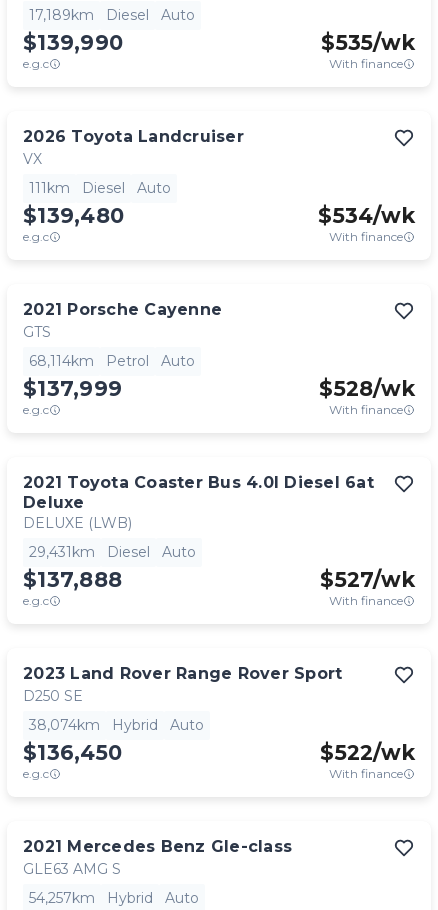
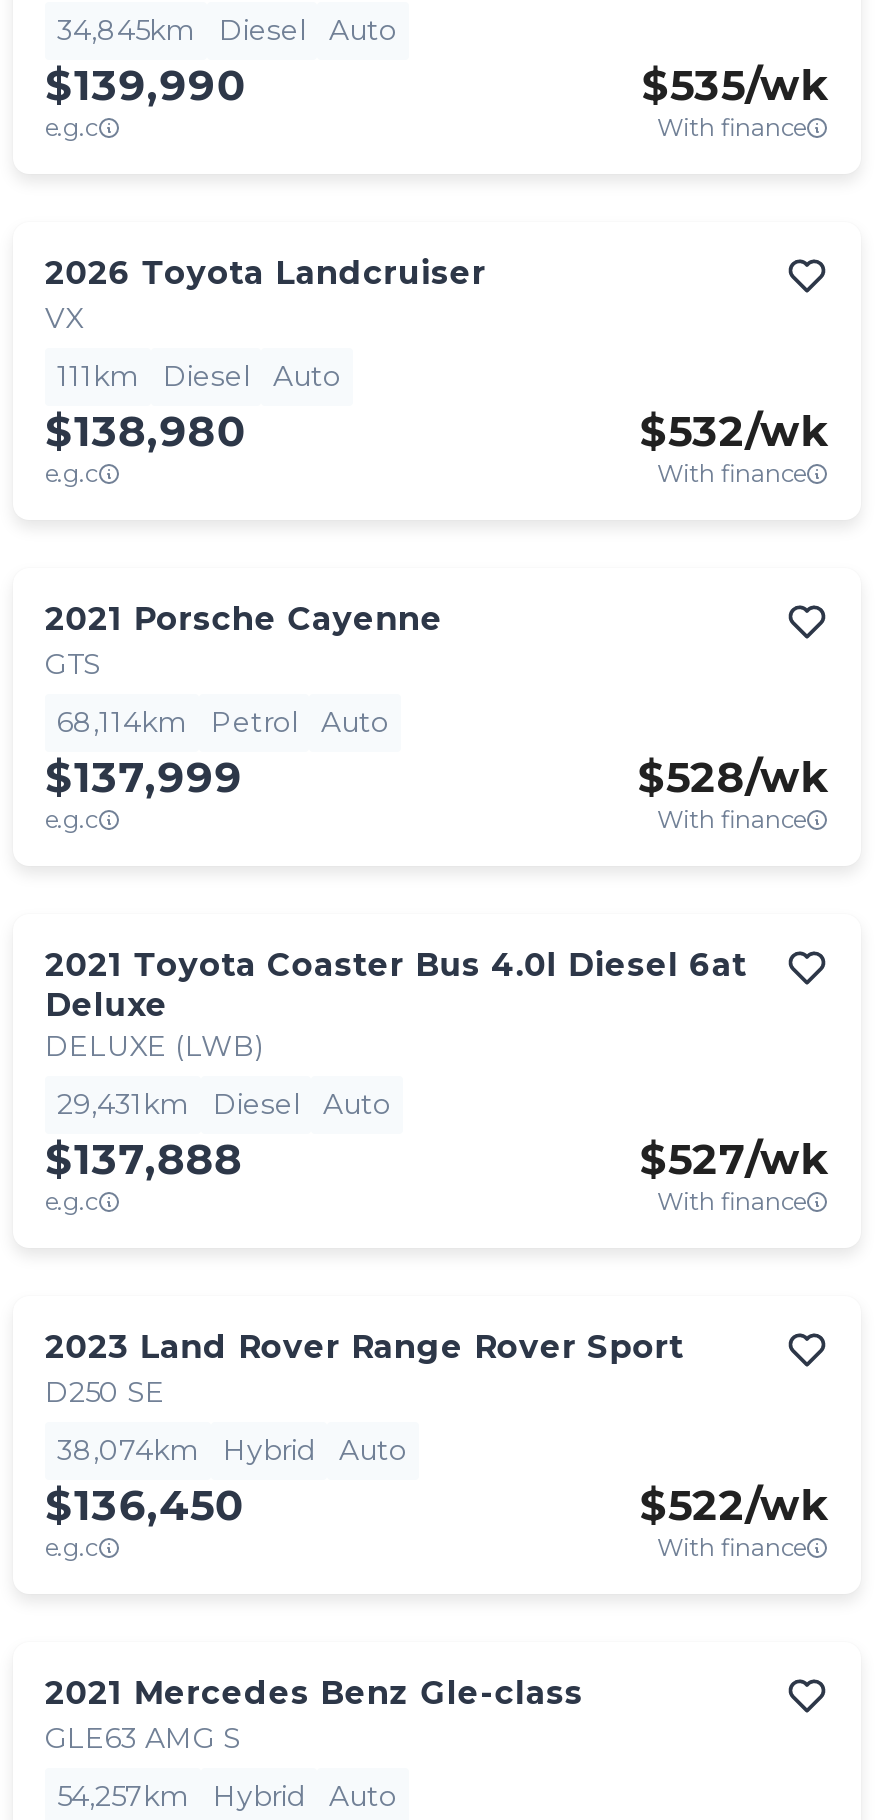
- 17,189km Diesel Auto
+ 34,845km Diesel Auto

- $139,480
+ $138,980

- $534/wk
+ $532/wk
